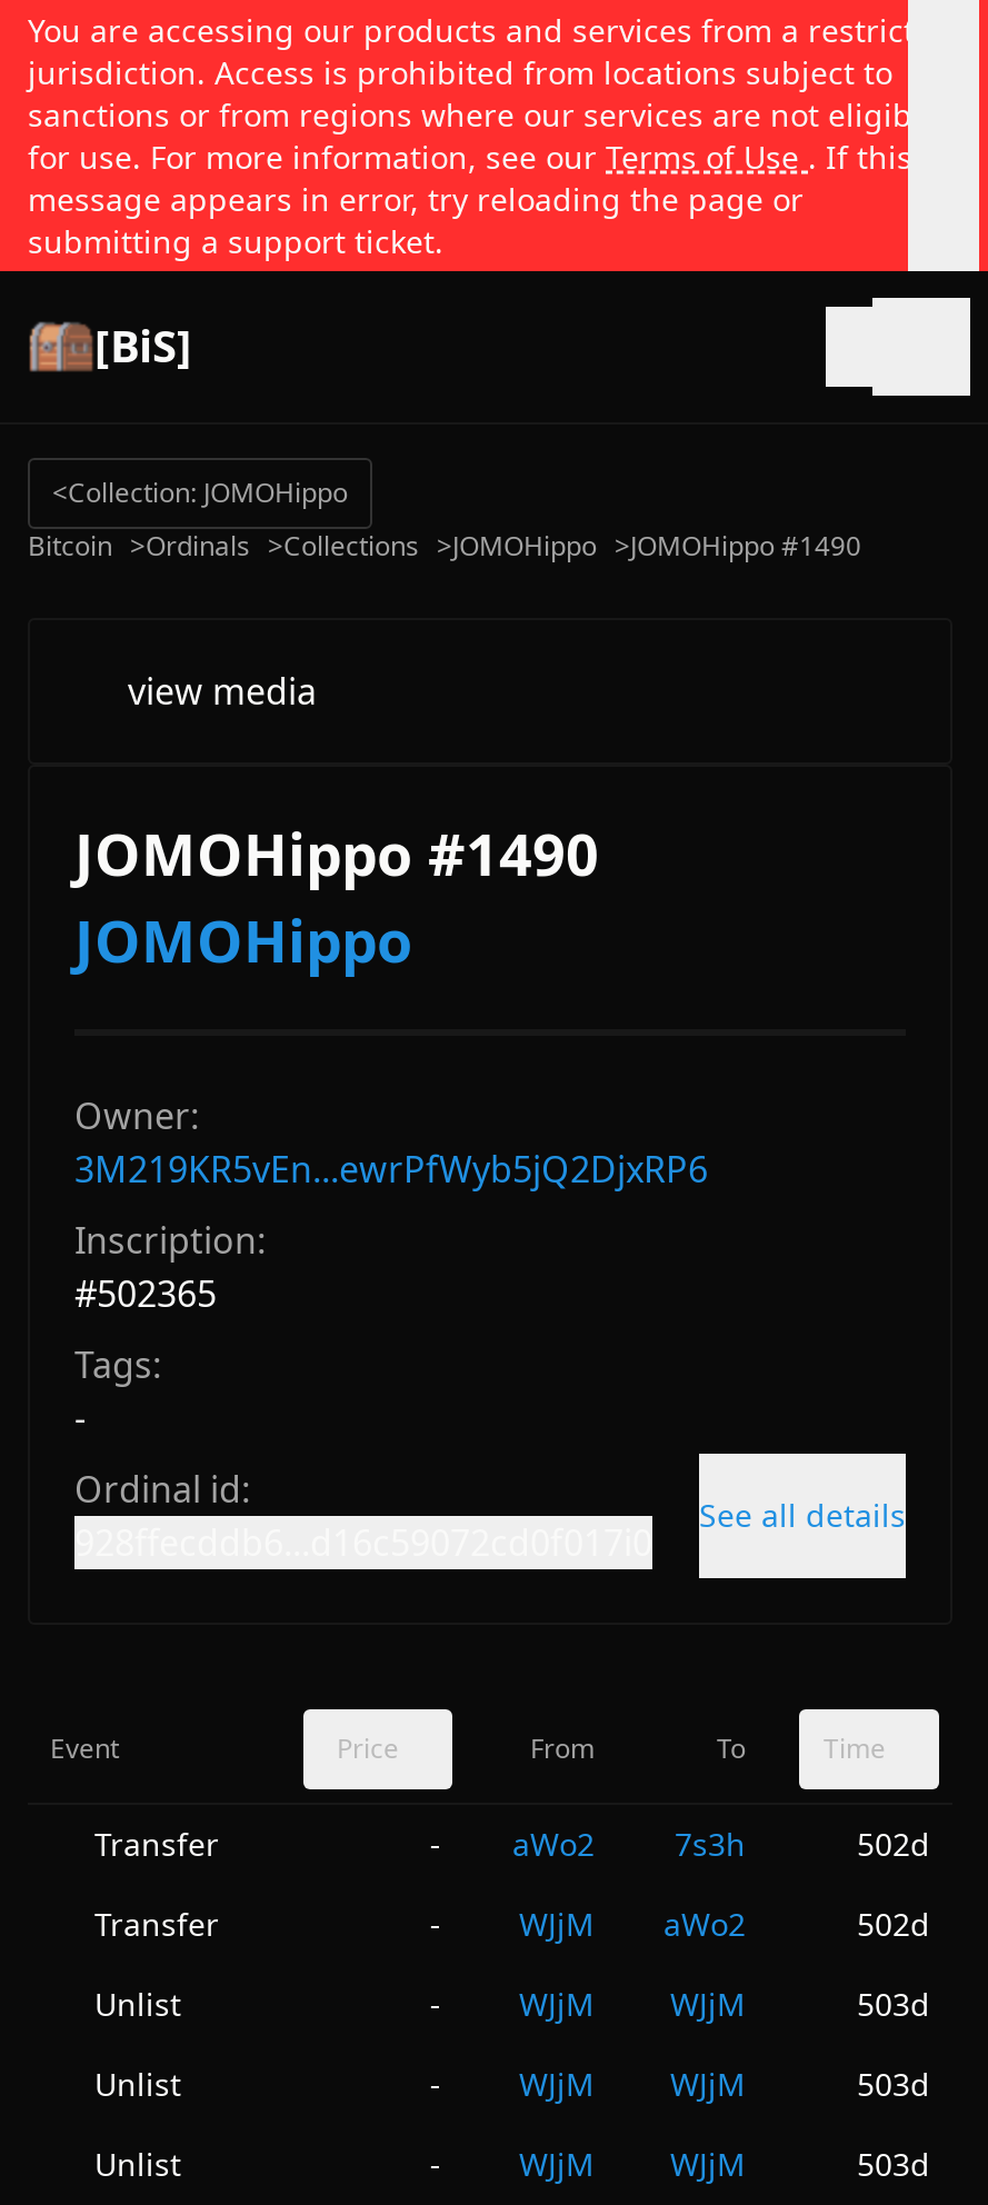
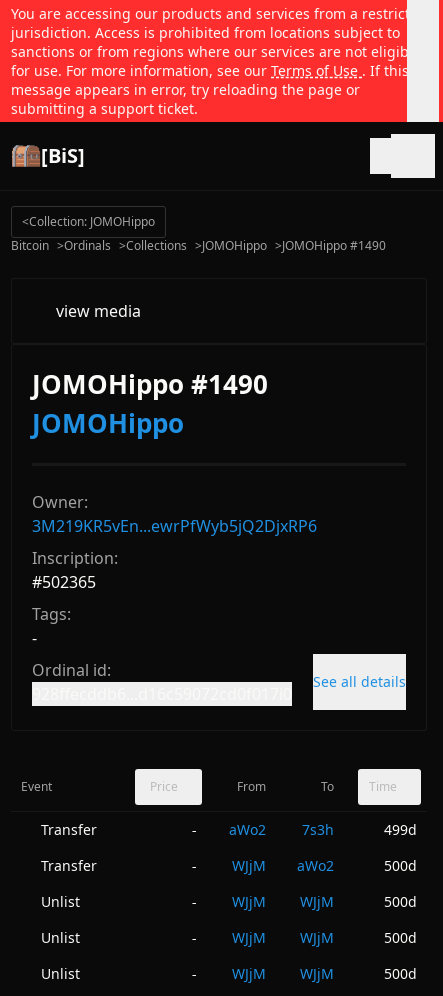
- 502d
+ 499d

- 502d
+ 500d

- 503d
+ 500d

- 503d
+ 500d

- 503d
+ 500d
